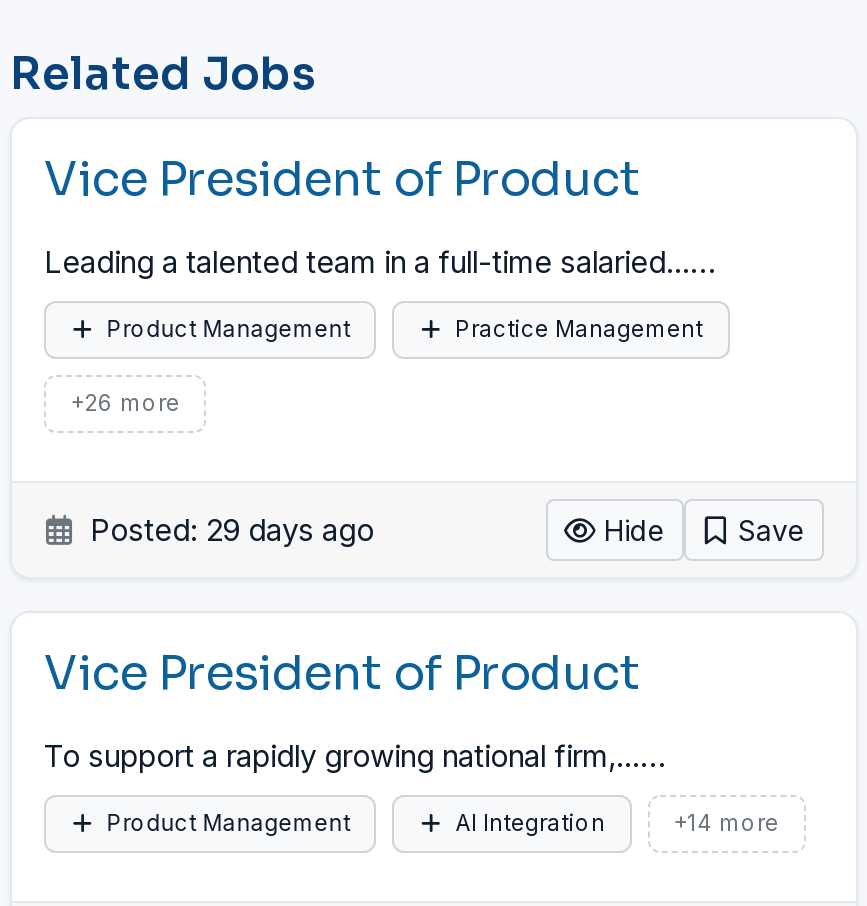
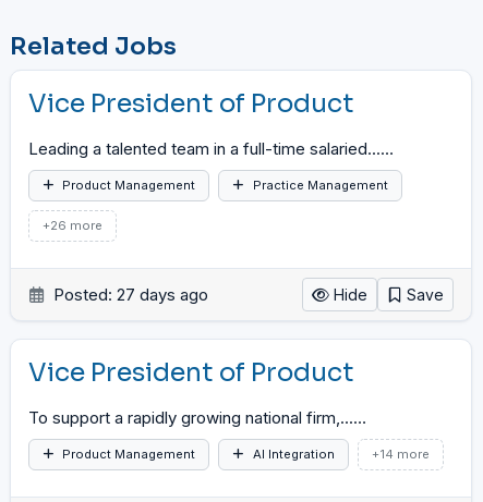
- Posted: 29 days ago
+ Posted: 27 days ago
